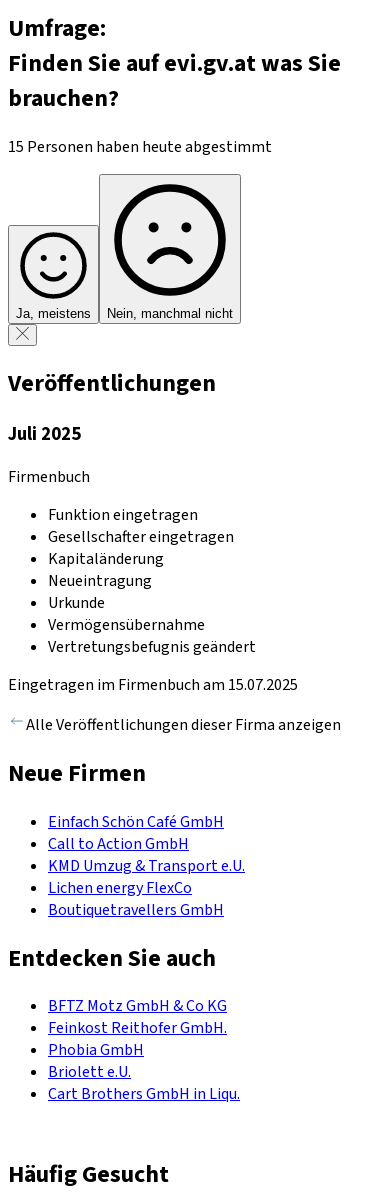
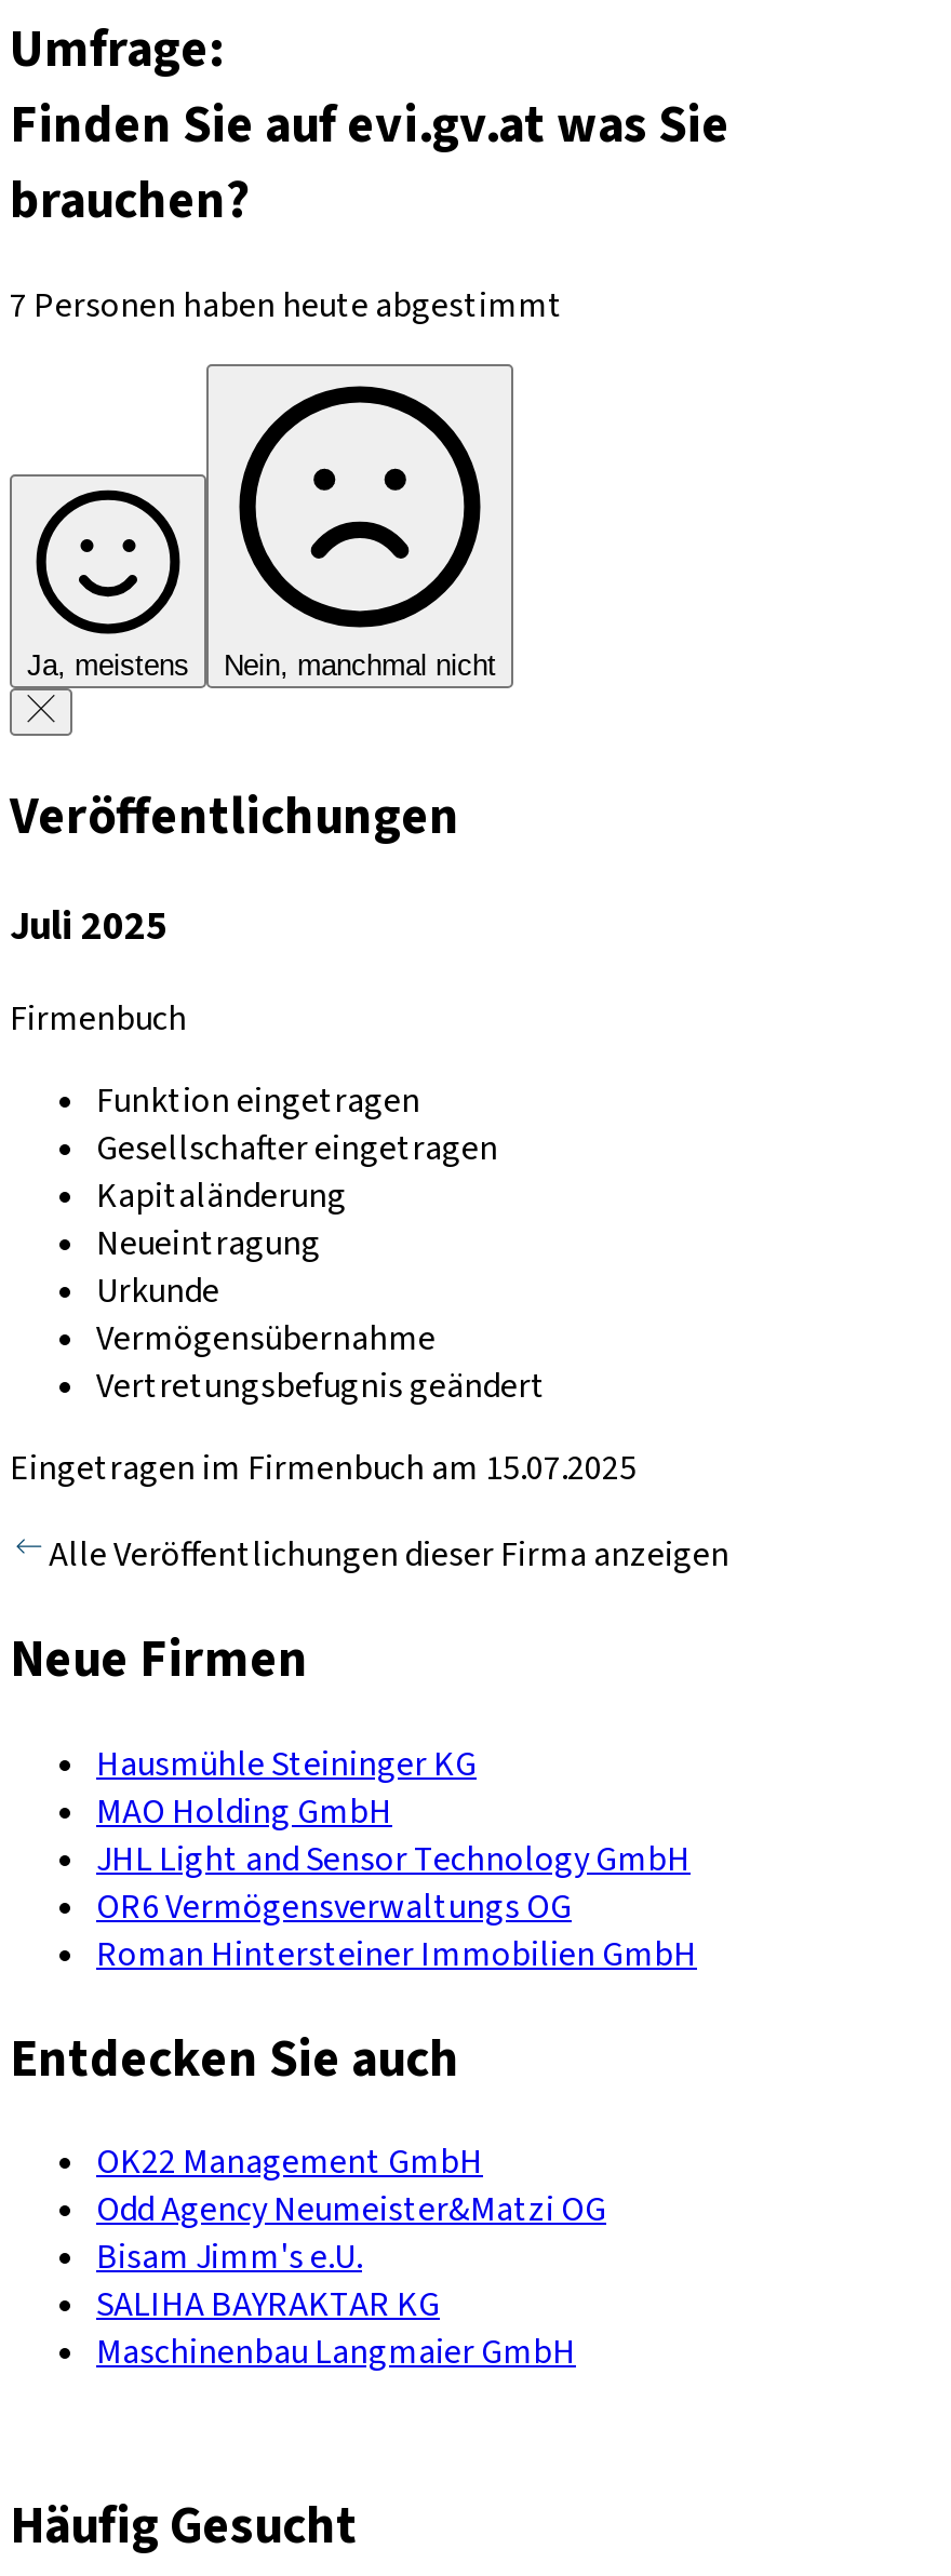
- 15 Personen haben heute abgestimmt
+ 7 Personen haben heute abgestimmt

- Einfach Schön Café GmbH
- Call to Action GmbH
- KMD Umzug & Transport e.U.
- Lichen energy FlexCo
- Boutiquetravellers GmbH
+ Hausmühle Steininger KG
+ MAO Holding GmbH
+ JHL Light and Sensor Technology GmbH
+ OR6 Vermögensverwaltungs OG
+ Roman Hintersteiner Immobilien GmbH

- BFTZ Motz GmbH & Co KG
- Feinkost Reithofer GmbH.
- Phobia GmbH
- Briolett e.U.
- Cart Brothers GmbH in Liqu.
+ OK22 Management GmbH
+ Odd Agency Neumeister&Matzi OG
+ Bisam Jimm's e.U.
+ SALIHA BAYRAKTAR KG
+ Maschinenbau Langmaier GmbH
